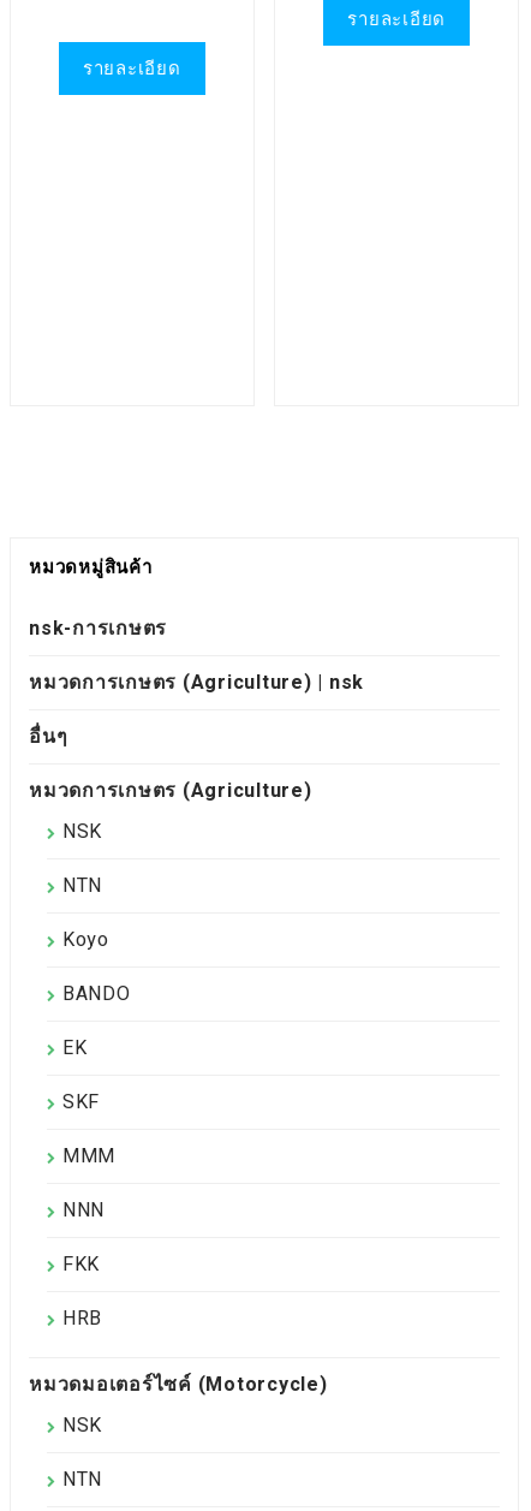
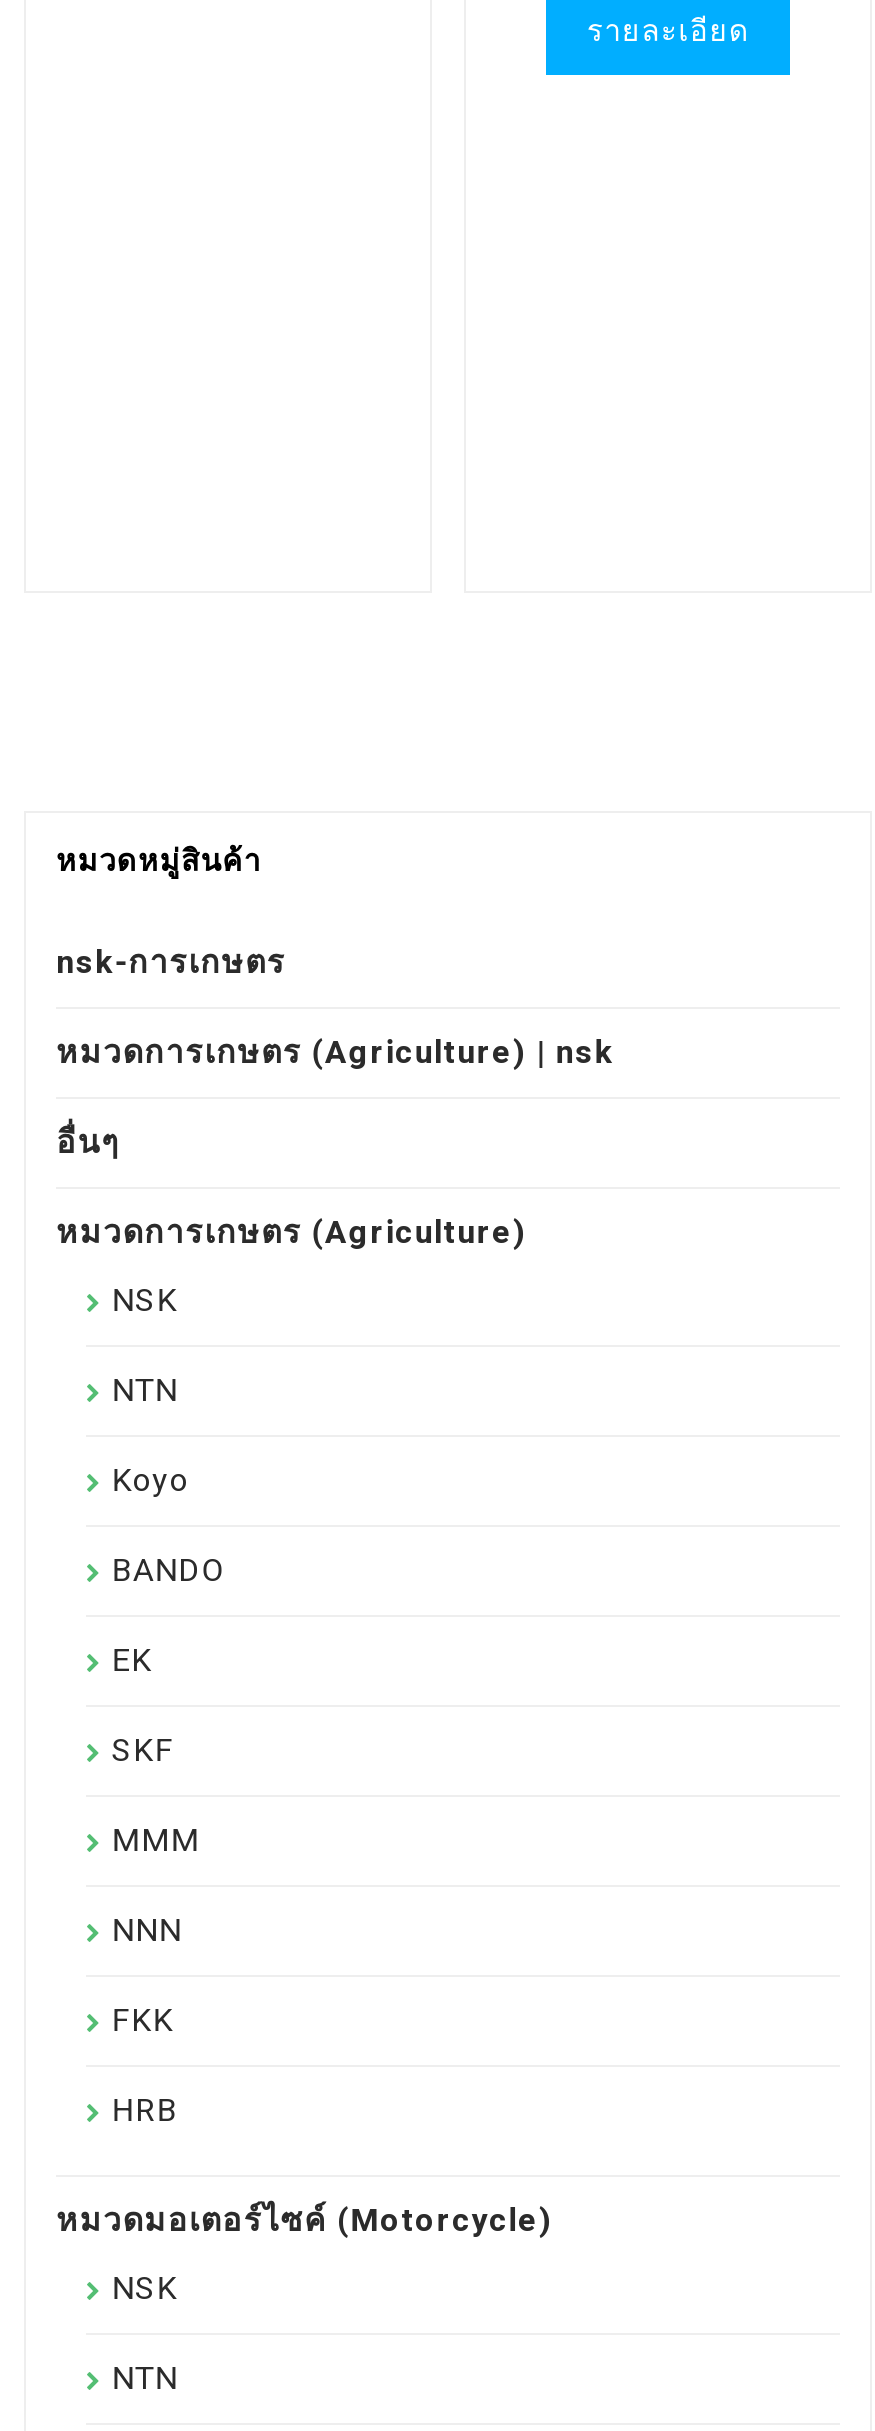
- รายละเอียด
